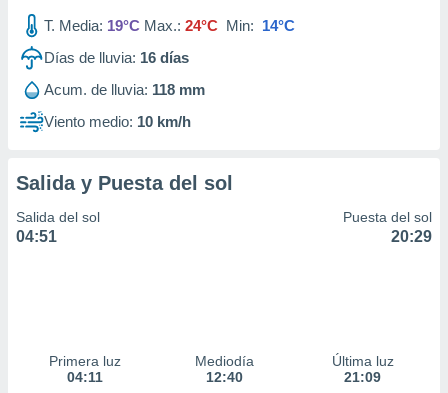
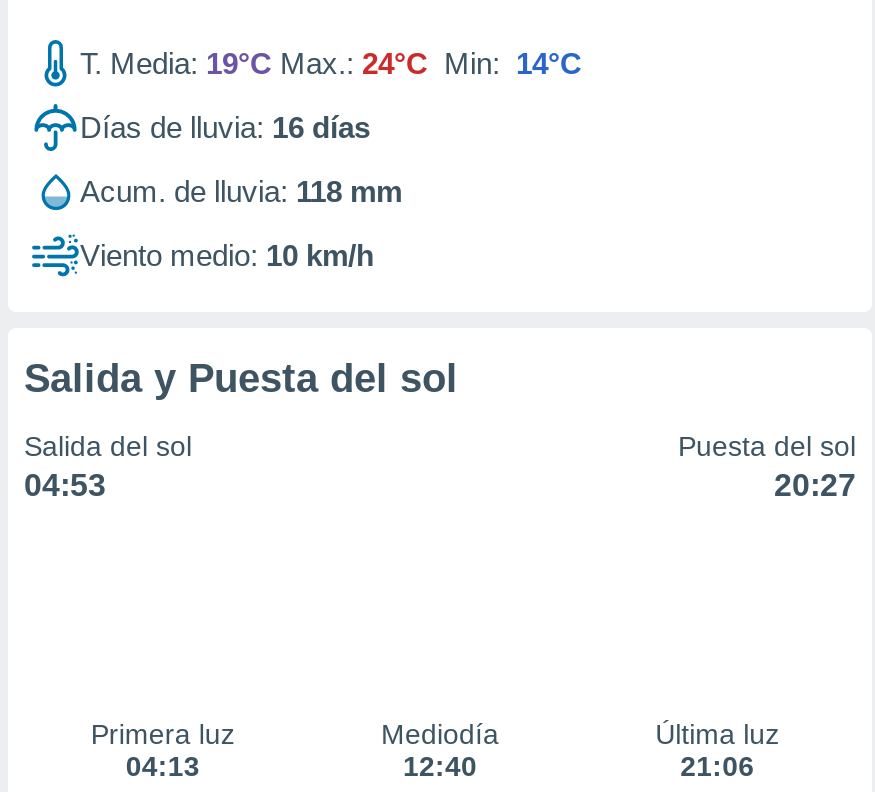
- 04:51
+ 04:53

- 20:29
+ 20:27

- 04:11
+ 04:13

- 21:09
+ 21:06
